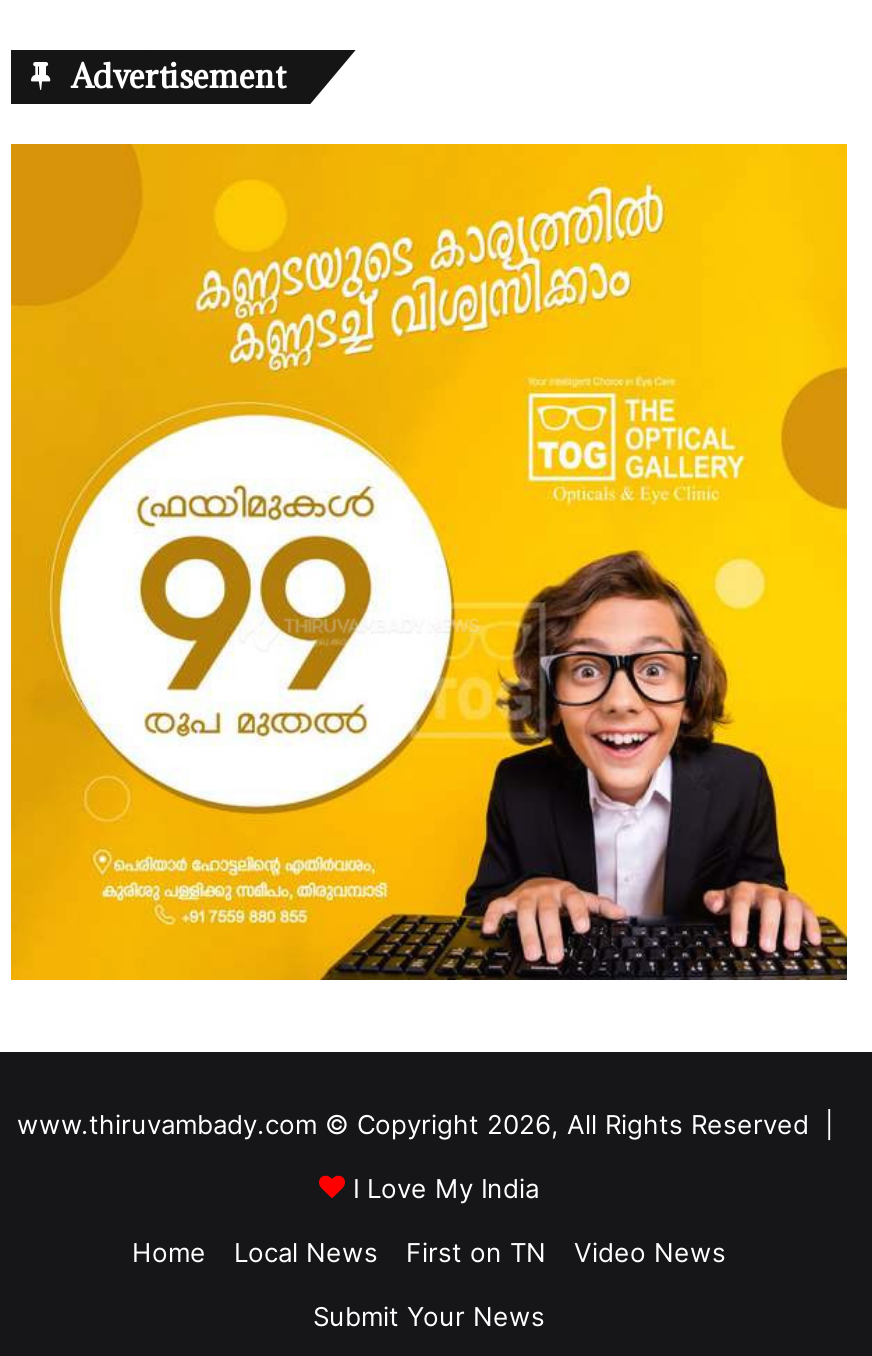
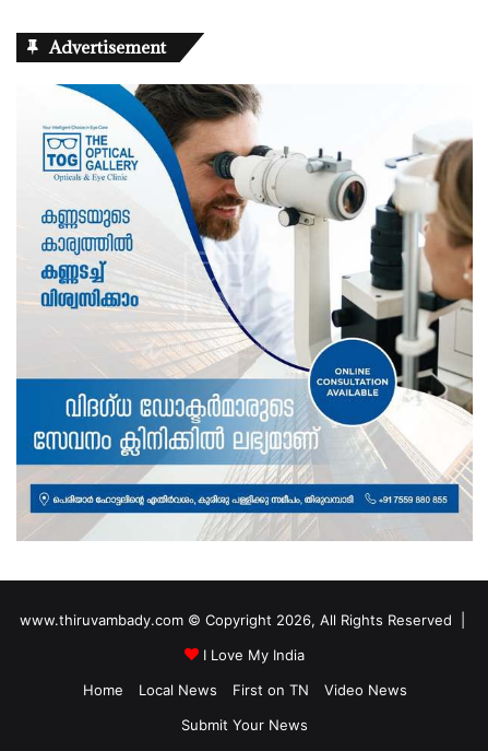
- [image]
+ [image]
